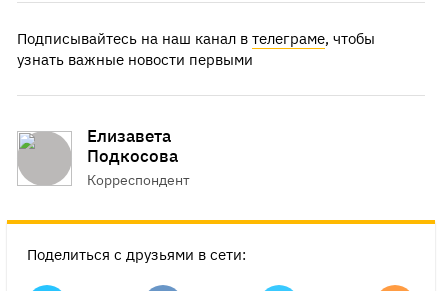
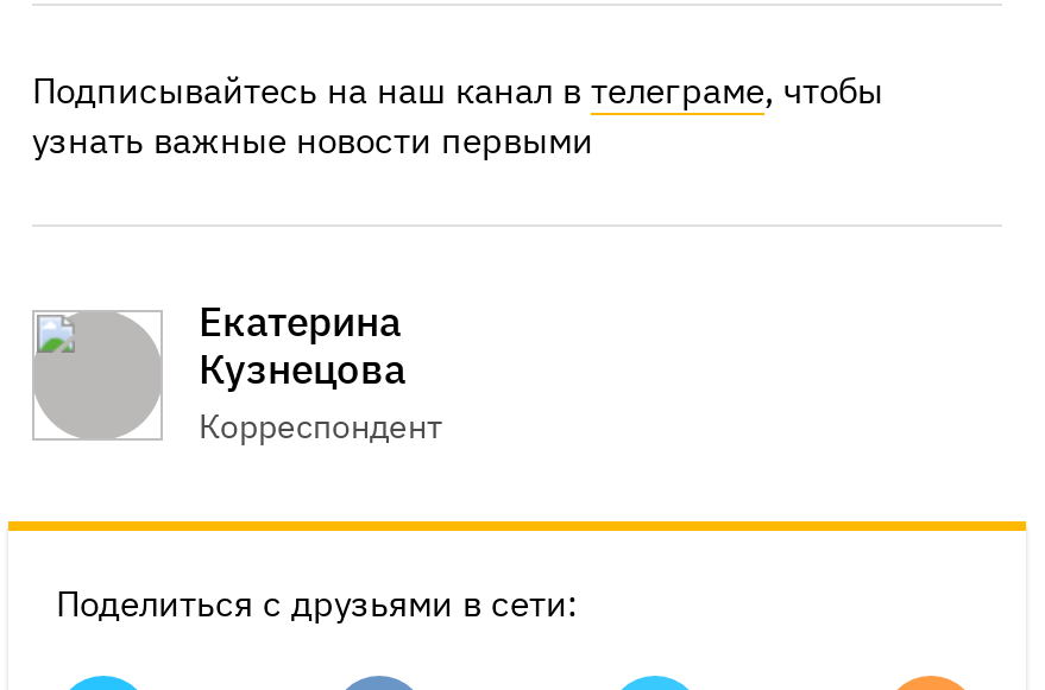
- Елизавета
- Подкосова
+ Екатерина
+ Кузнецова
